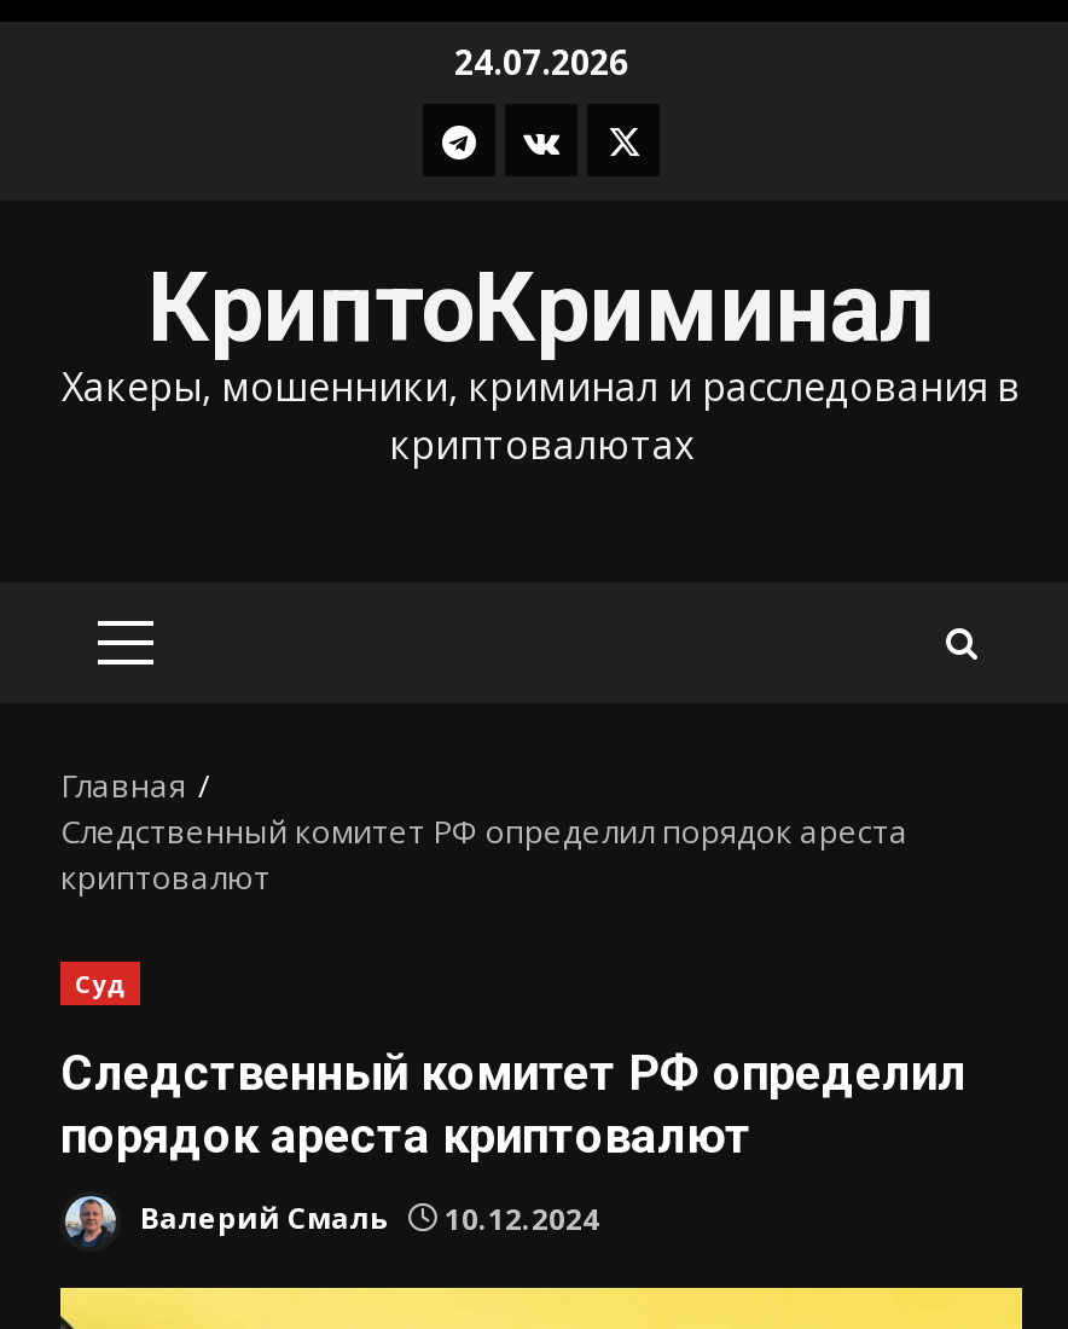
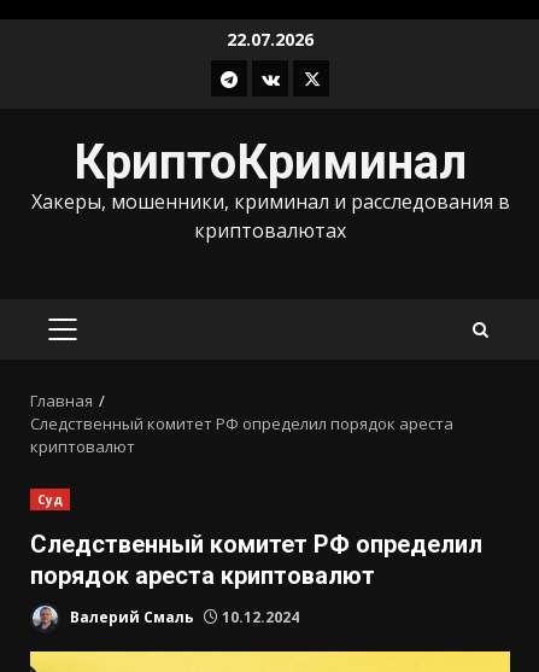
- 24.07.2026
+ 22.07.2026
